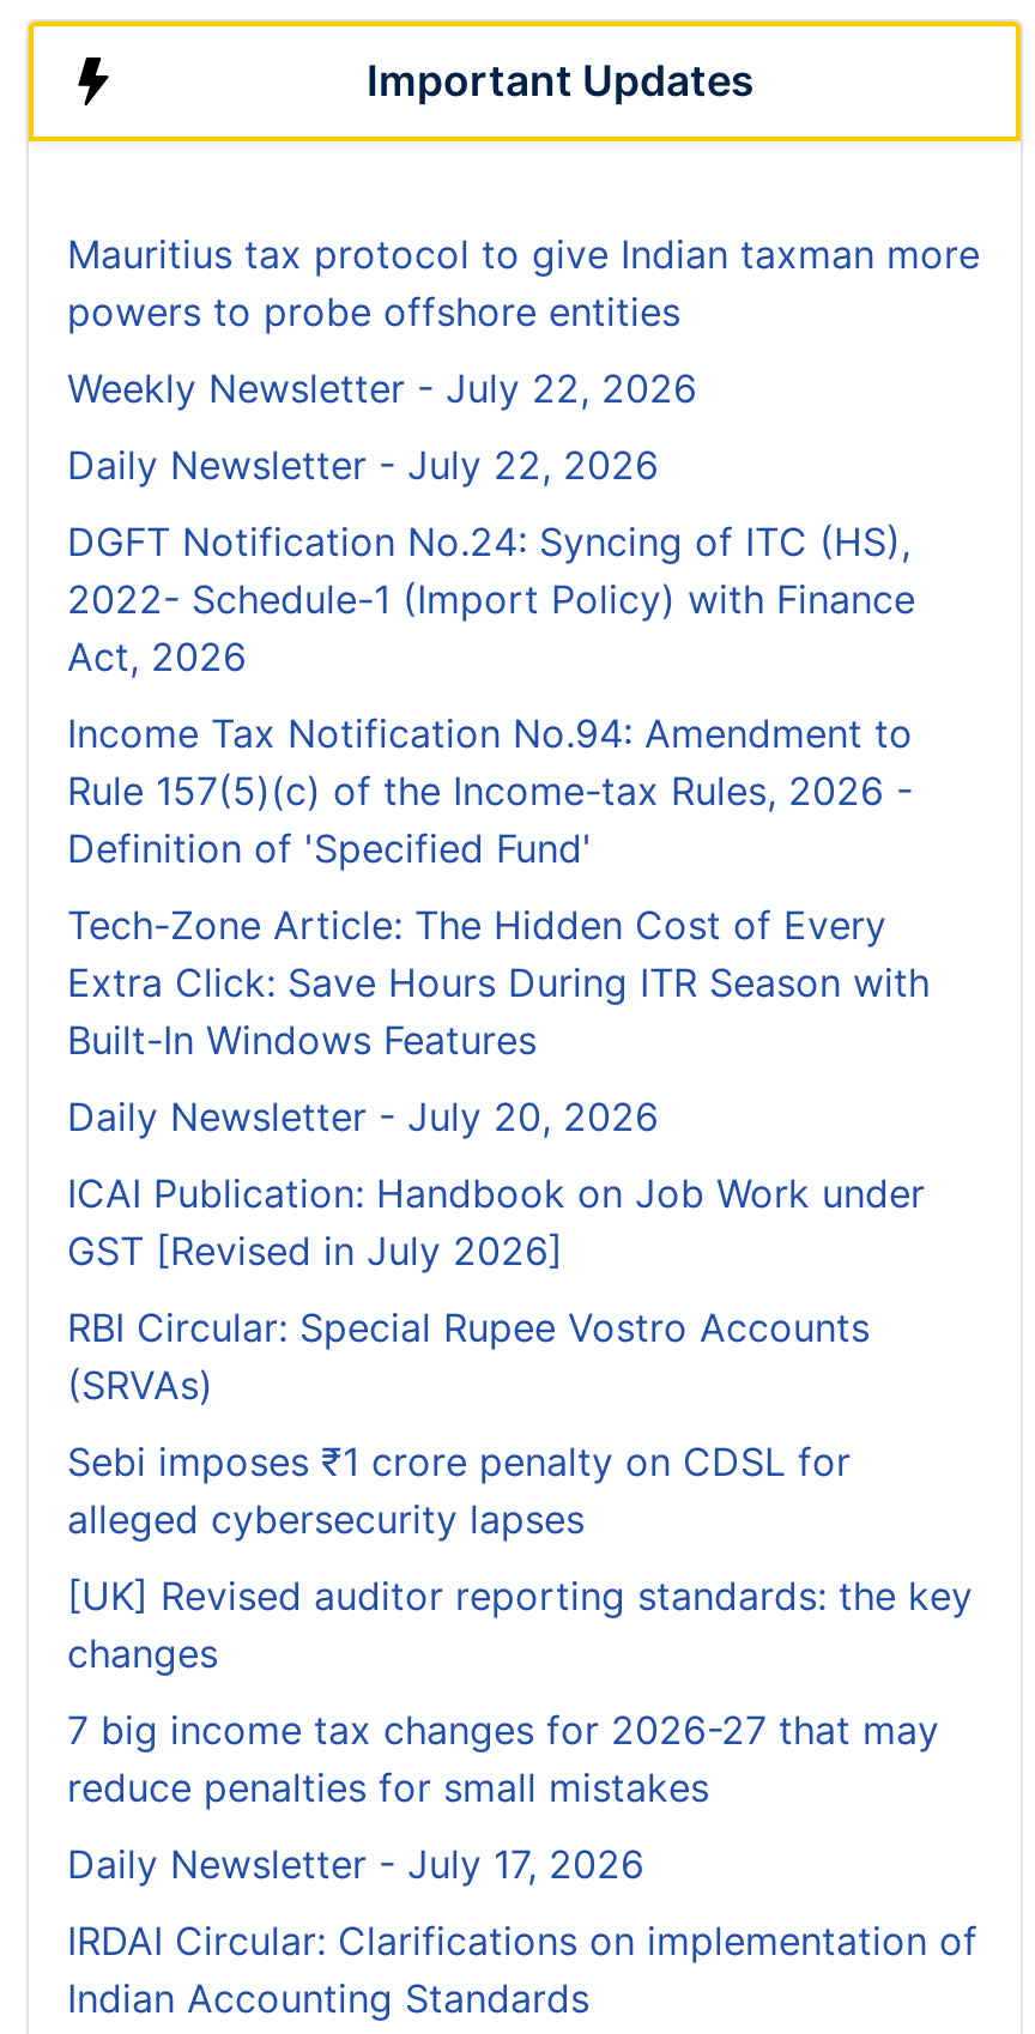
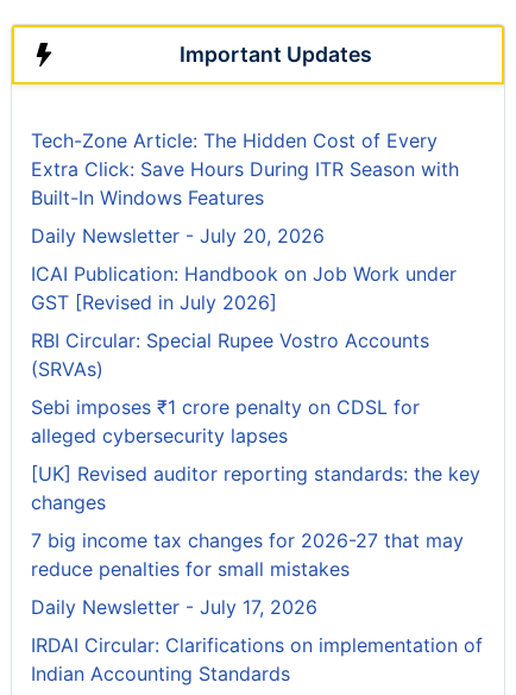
- Mauritius tax protocol to give Indian taxman more
- powers to probe offshore entities
- Weekly Newsletter - July 22, 2026
- Daily Newsletter - July 22, 2026
- DGFT Notification No.24: Syncing of ITC (HS),
- 2022- Schedule-1 (Import Policy) with Finance
- Act, 2026
- Income Tax Notification No.94: Amendment to
- Rule 157(5)(c) of the Income-tax Rules, 2026 -
- Definition of 'Specified Fund'
